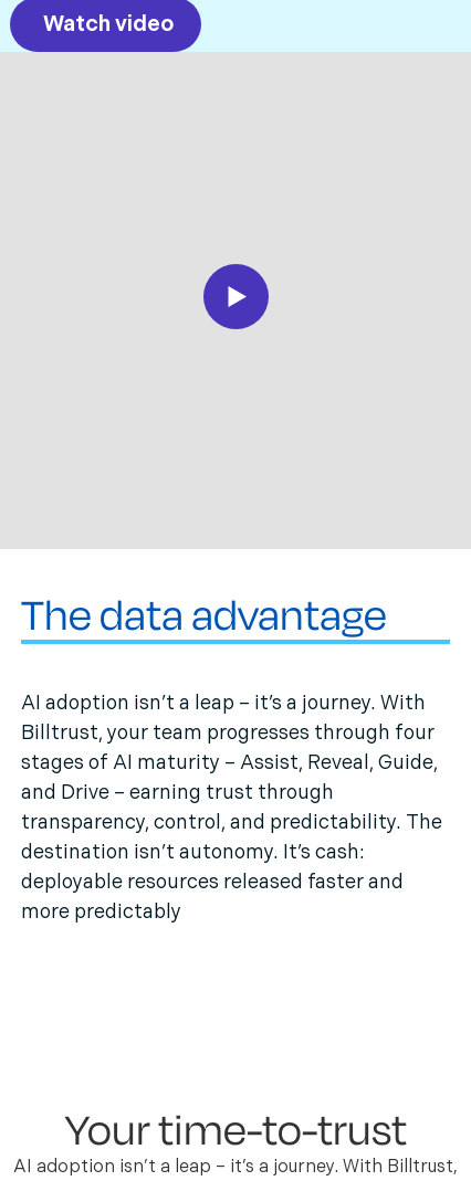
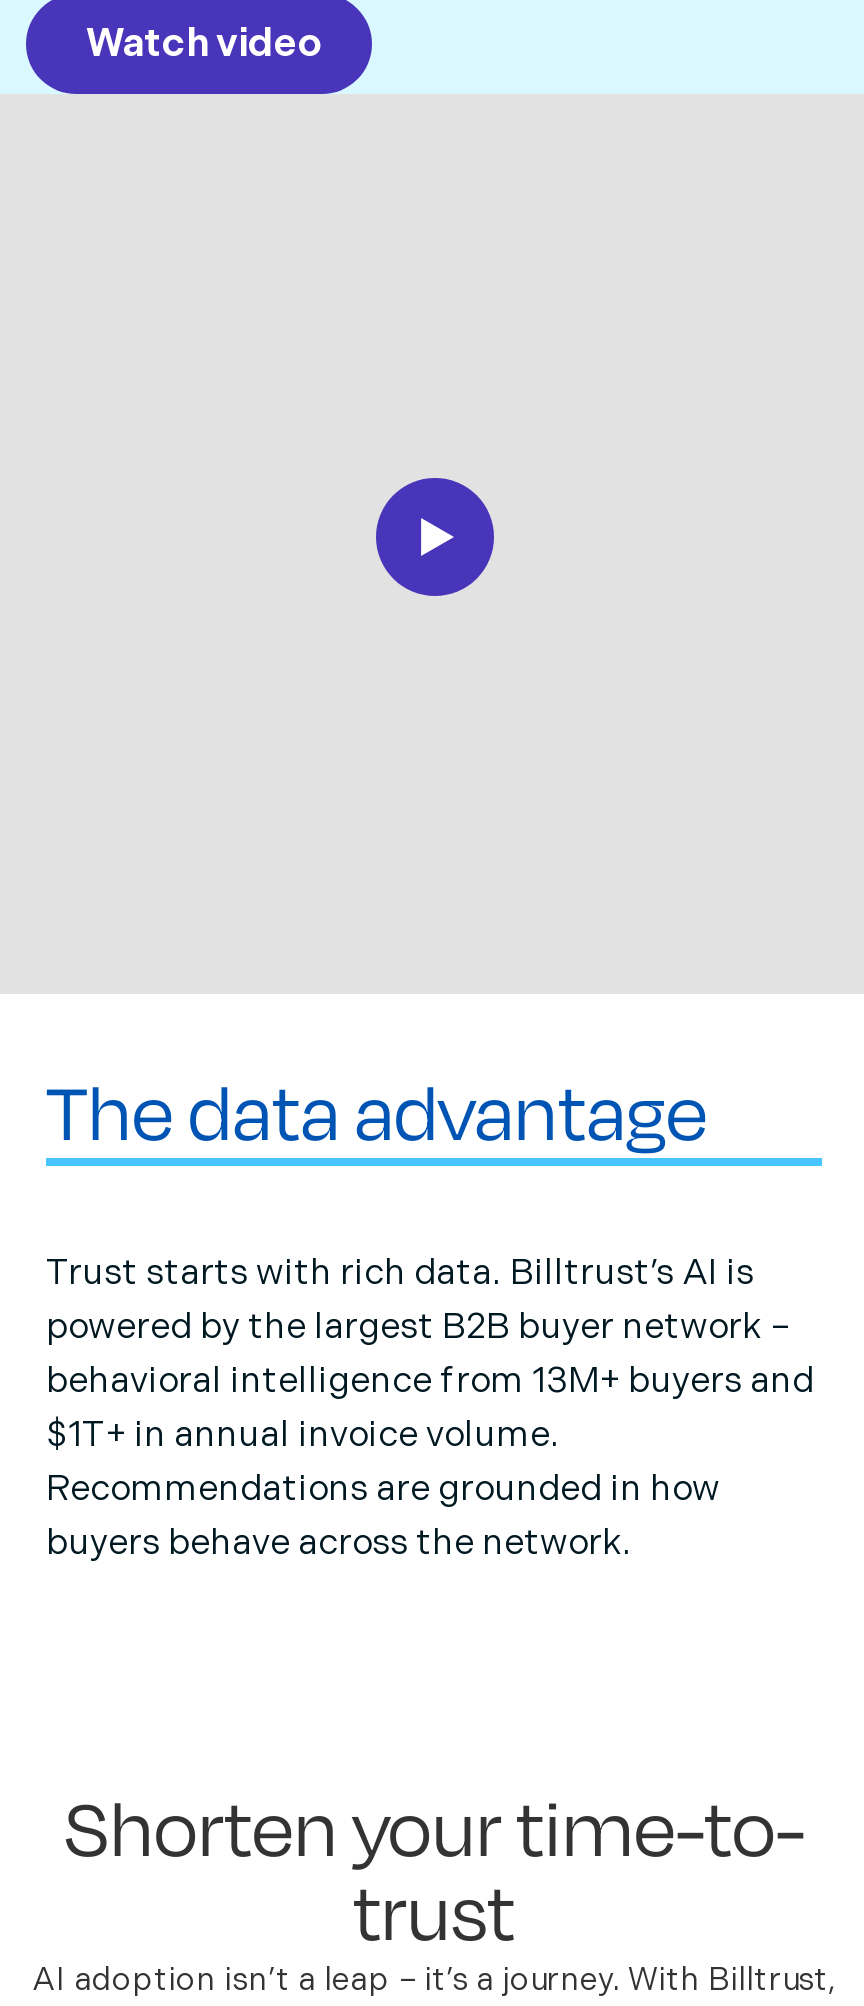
- AI adoption isn’t a leap – it’s a journey. With
- Billtrust, your team progresses through four
- stages of AI maturity – Assist, Reveal, Guide,
- and Drive – earning trust through
- transparency, control, and predictability. The
- destination isn’t autonomy. It’s cash:
- deployable resources released faster and
- more predictably
+ Trust starts with rich data. Billtrust’s AI is
+ powered by the largest B2B buyer network –
+ behavioral intelligence from 13M+ buyers and
+ $1T+ in annual invoice volume.
+ Recommendations are grounded in how
+ buyers behave across the network.

- Your time-to-trust
+ Shorten your time-to-
+ trust
